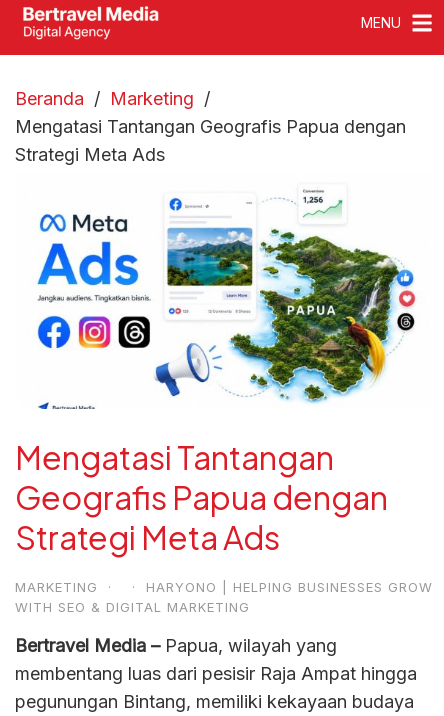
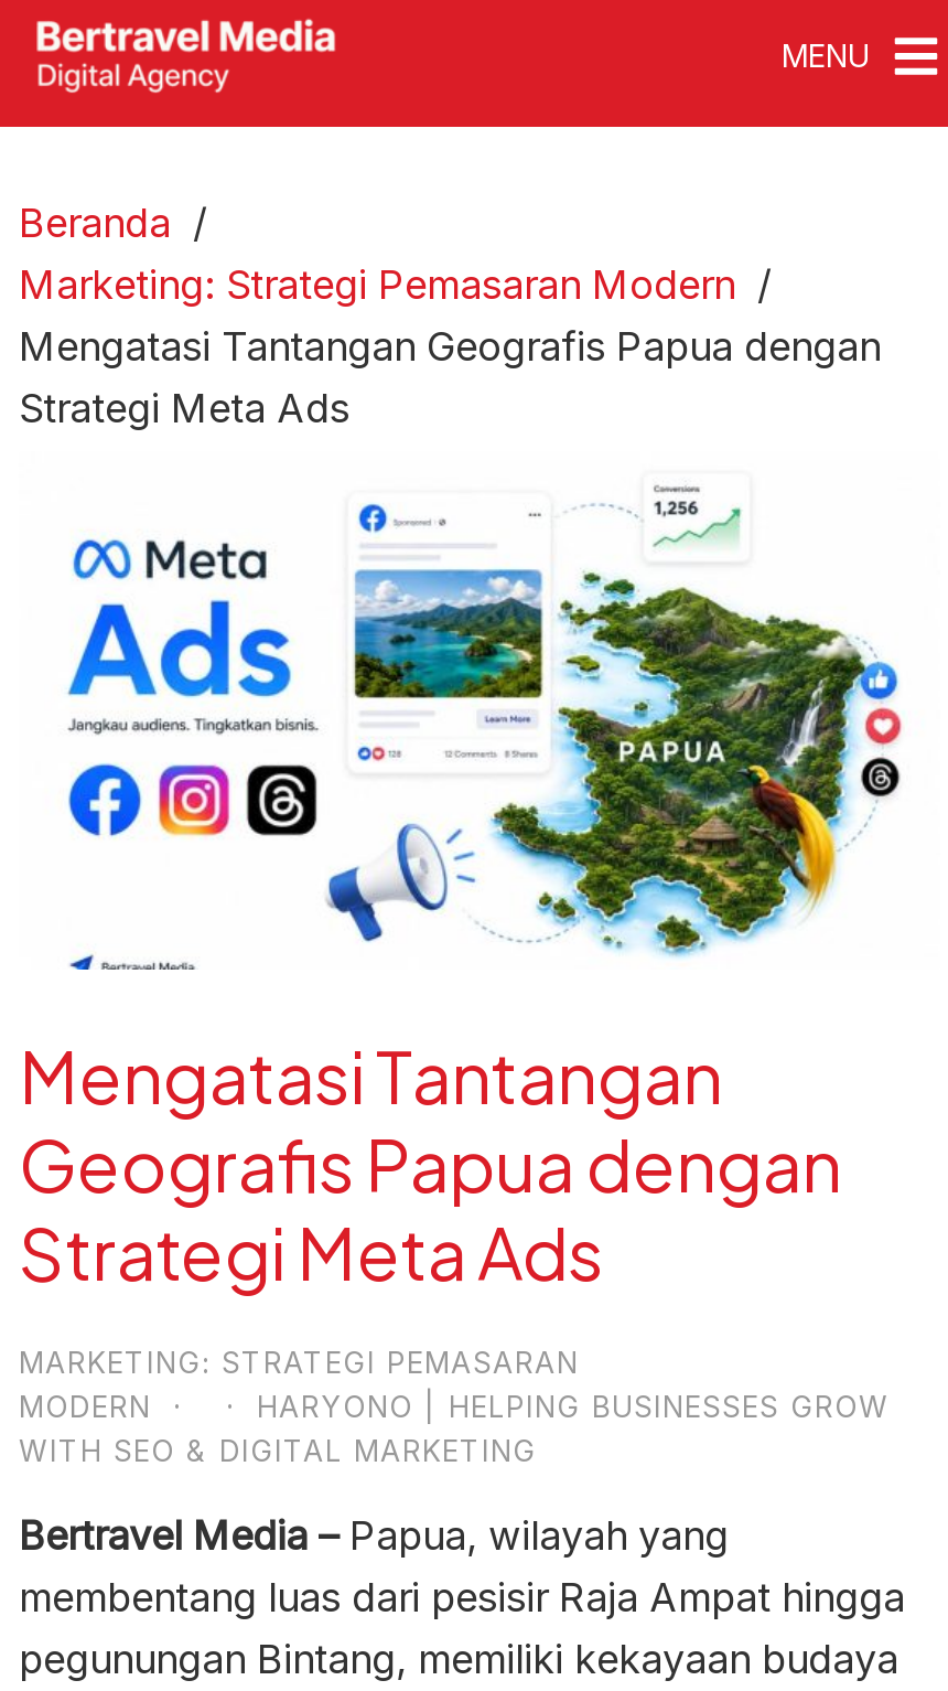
- Marketing
+ Marketing: Strategi Pemasaran Modern

- MARKETING
+ MARKETING: STRATEGI PEMASARAN
+ MODERN
